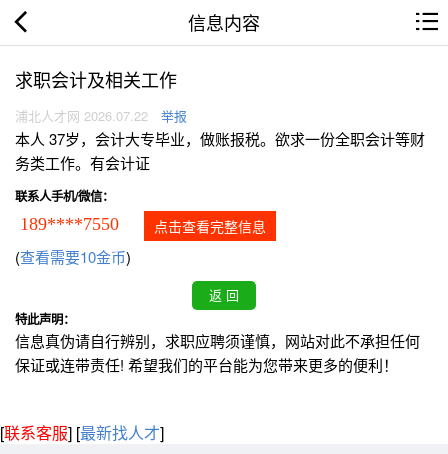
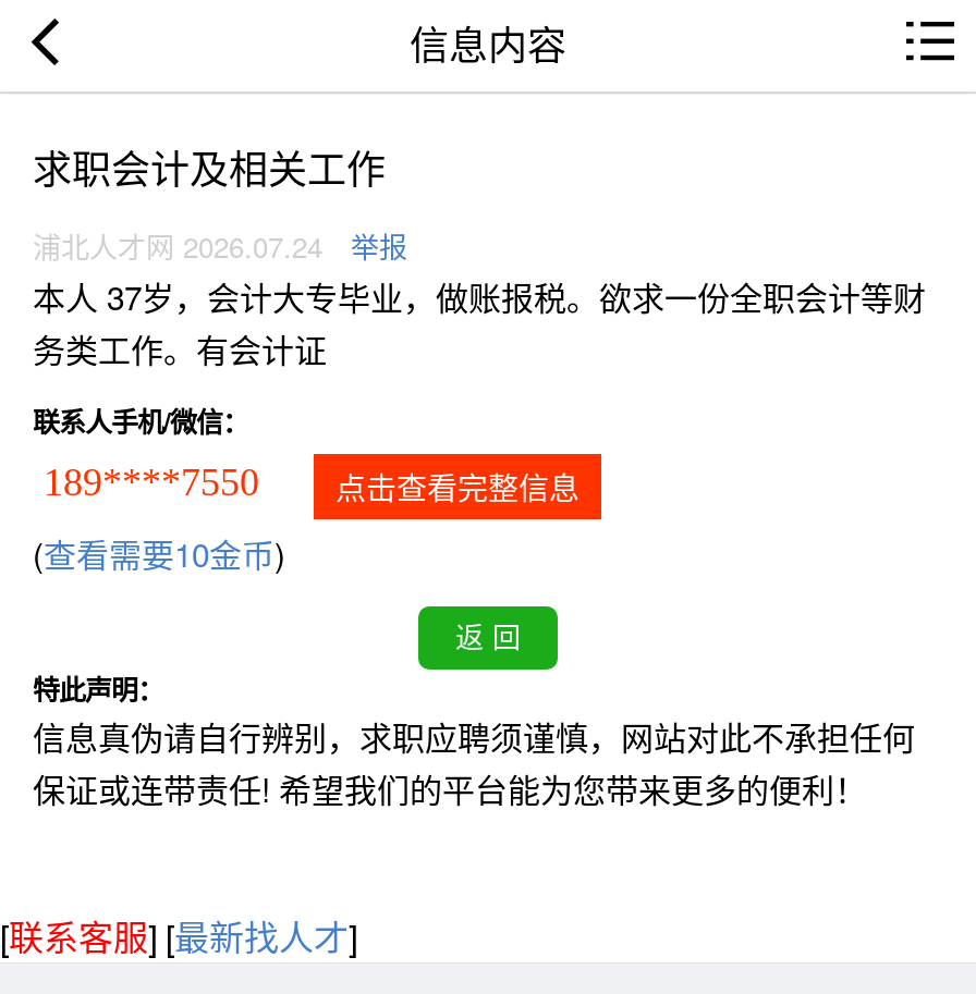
- 浦北人才网 2026.07.22 举报
+ 浦北人才网 2026.07.24 举报
